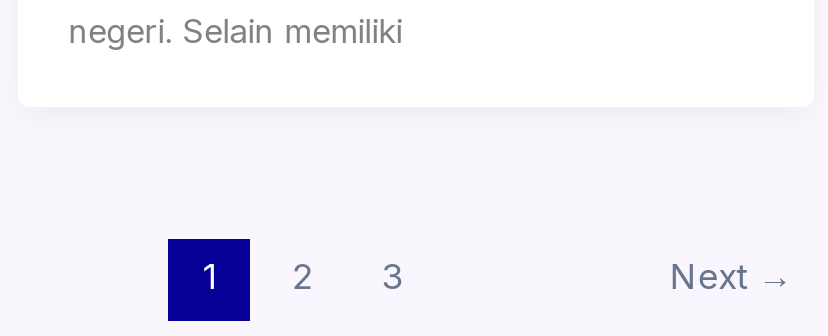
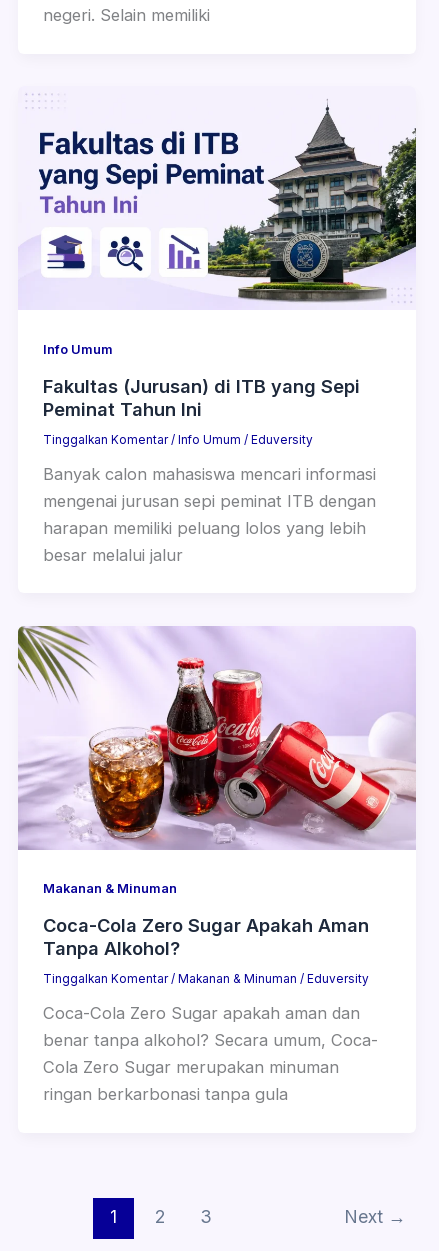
+ [image]
+ Makanan & Minuman
+ Coca-Cola Zero Sugar Apakah Aman
+ Tanpa Alkohol?
+ Tinggalkan Komentar / Makanan & Minuman / Eduversity
+ Coca-Cola Zero Sugar apakah aman dan
+ benar tanpa alkohol? Secara umum, Coca-
+ Cola Zero Sugar merupakan minuman
+ ringan berkarbonasi tanpa gula

+ [image]
+ Info Umum
+ Fakultas (Jurusan) di ITB yang Sepi
+ Peminat Tahun Ini
+ Tinggalkan Komentar / Info Umum / Eduversity
+ Banyak calon mahasiswa mencari informasi
+ mengenai jurusan sepi peminat ITB dengan
+ harapan memiliki peluang lolos yang lebih
+ besar melalui jalur
